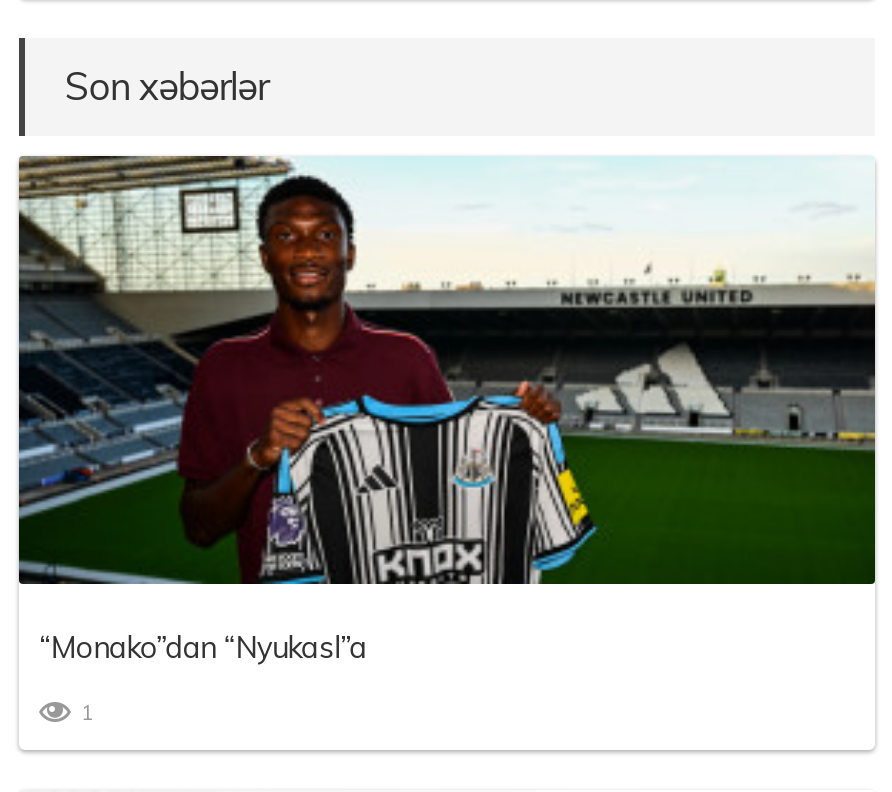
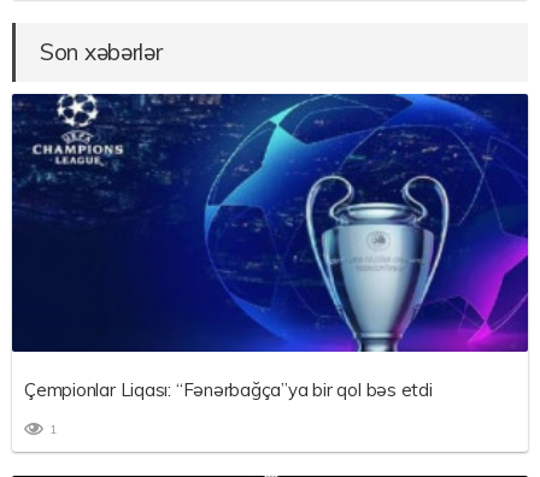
- [image]
- “Monako”dan “Nyukasl”a
+ [image]
+ Çempionlar Liqası: “Fənərbağça”ya bir qol bəs etdi
